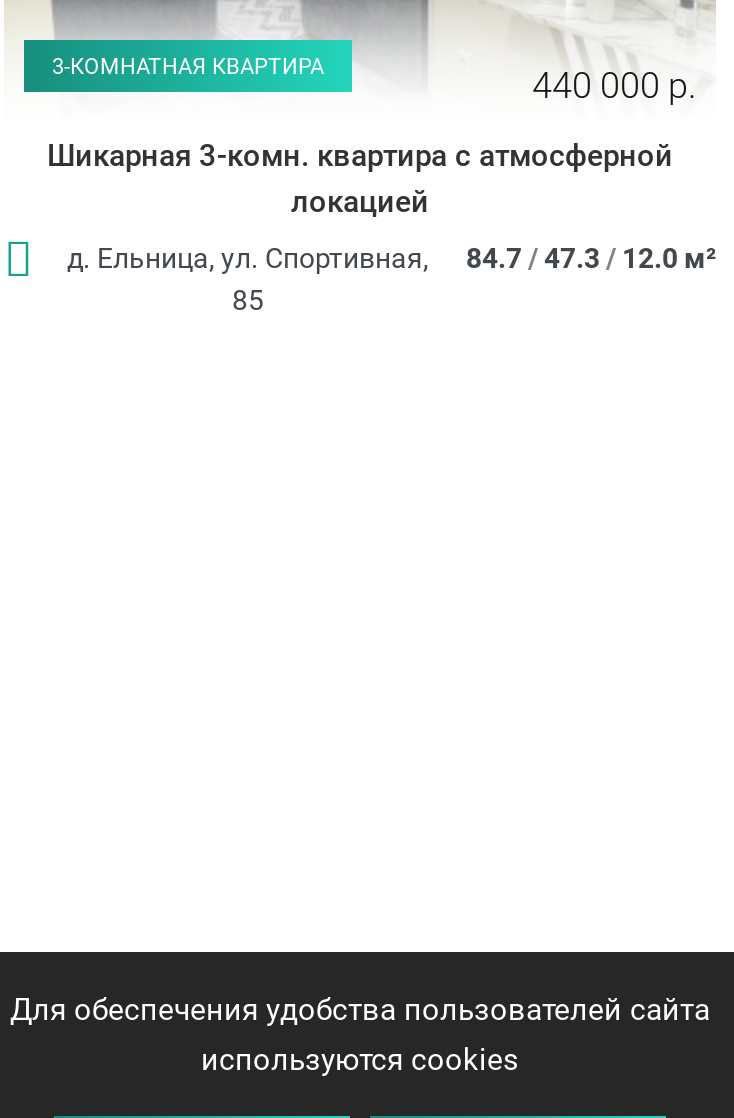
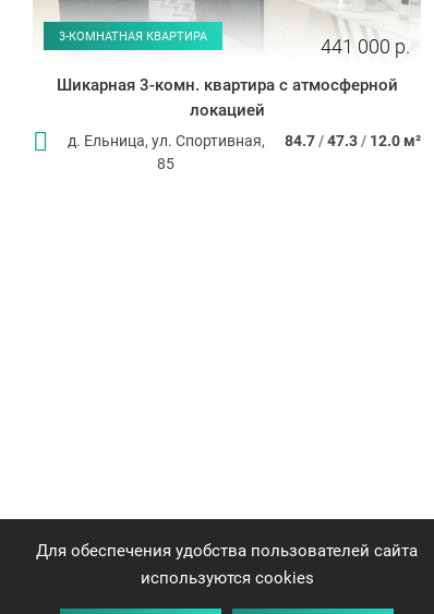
- 440 000 р.
+ 441 000 р.
